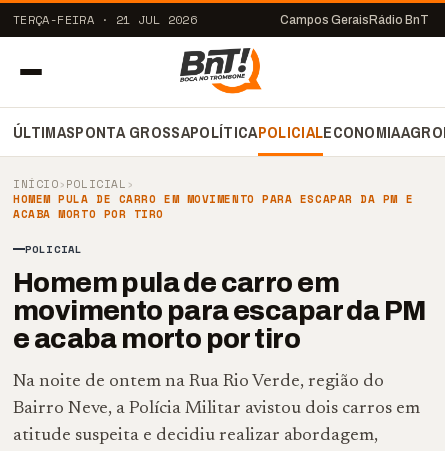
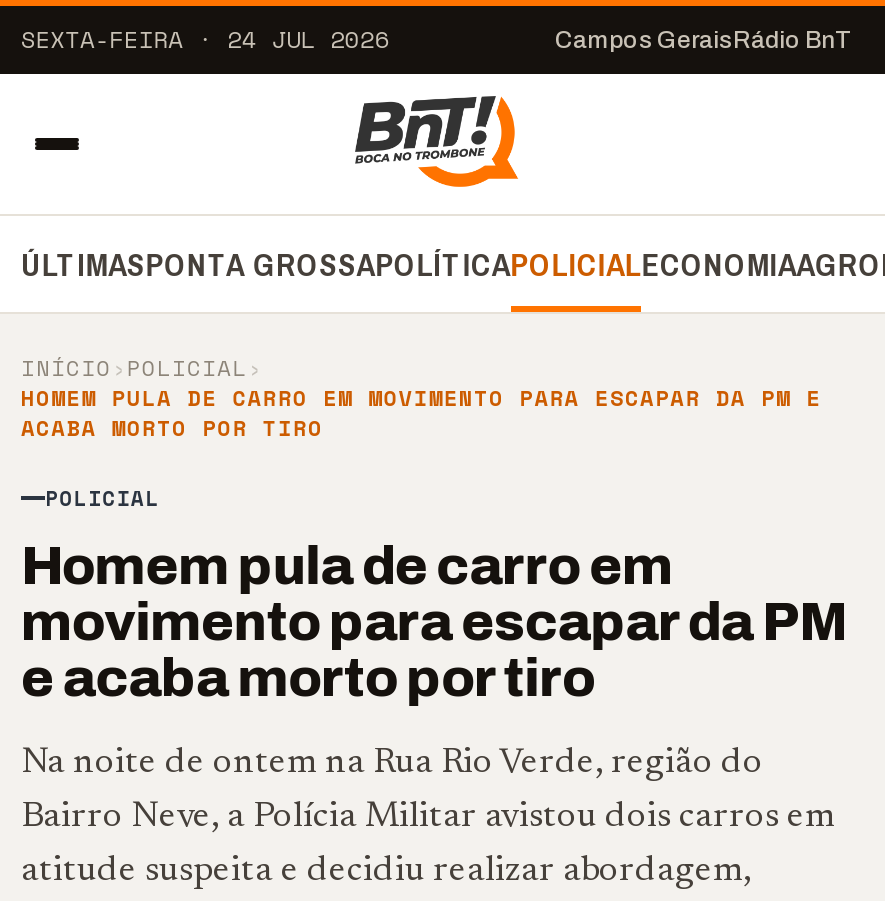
- TERÇA-FEIRA · 21 JUL 2026
+ SEXTA-FEIRA · 24 JUL 2026
